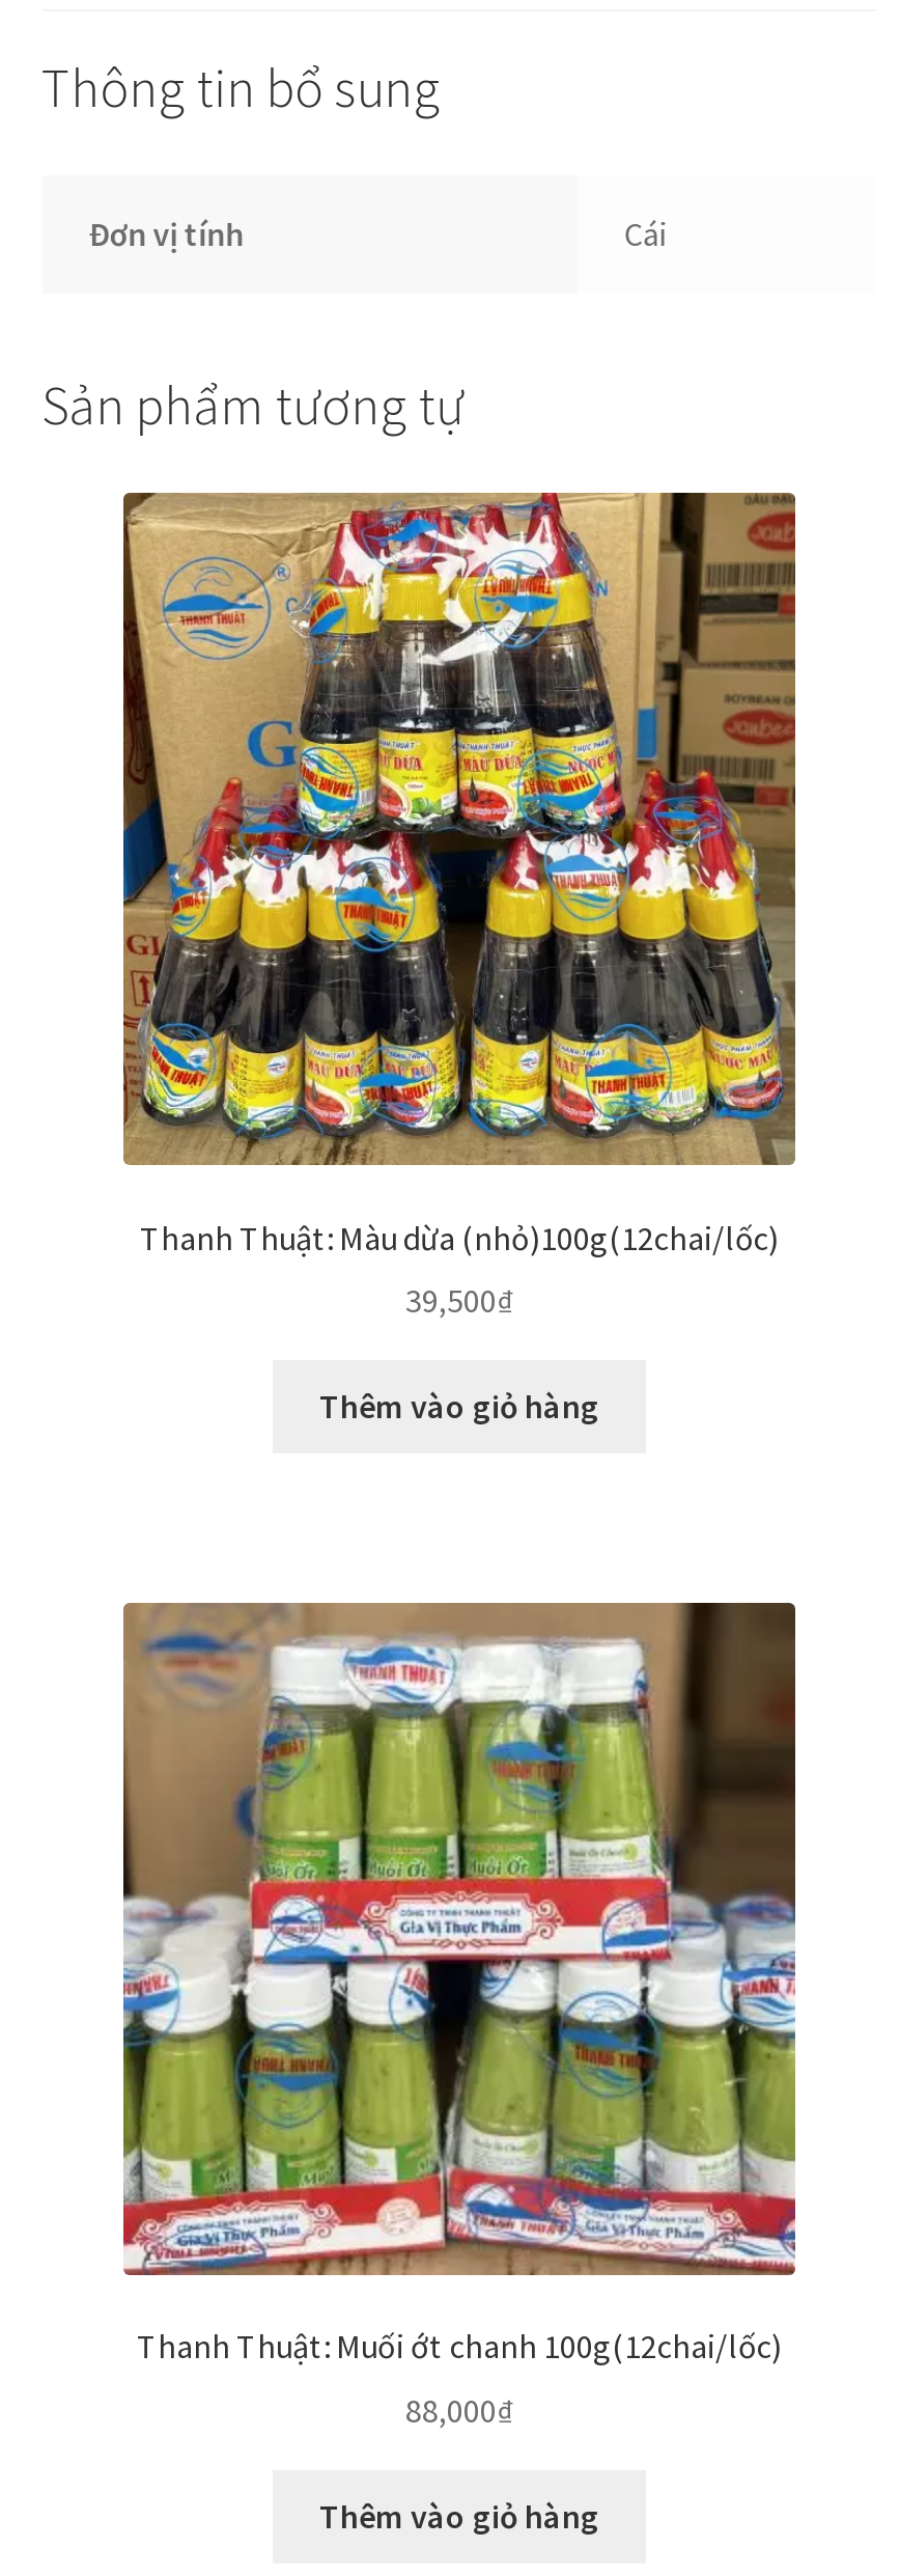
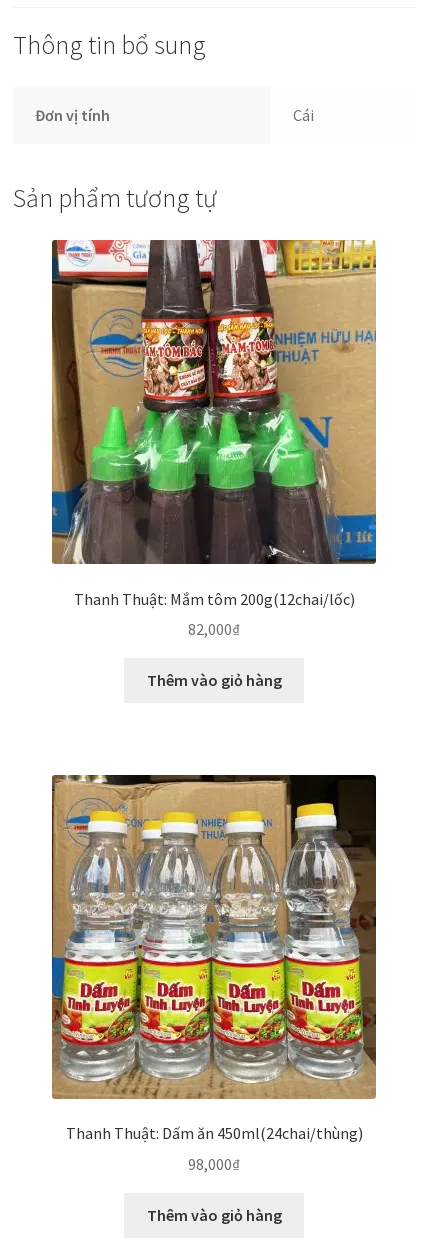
- [image]
- Thanh Thuật: Màu dừa (nhỏ)100g(12chai/lốc)
+ [image]
+ Thanh Thuật: Mắm tôm 200g(12chai/lốc)

- 39,500₫
+ 82,000₫

- [image]
- Thanh Thuật: Muối ớt chanh 100g(12chai/lốc)
+ [image]
+ Thanh Thuật: Dấm ăn 450ml(24chai/thùng)

- 88,000₫
+ 98,000₫
